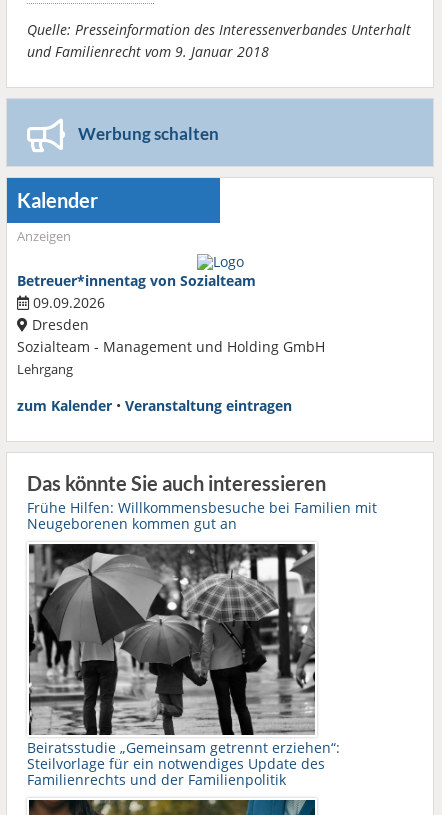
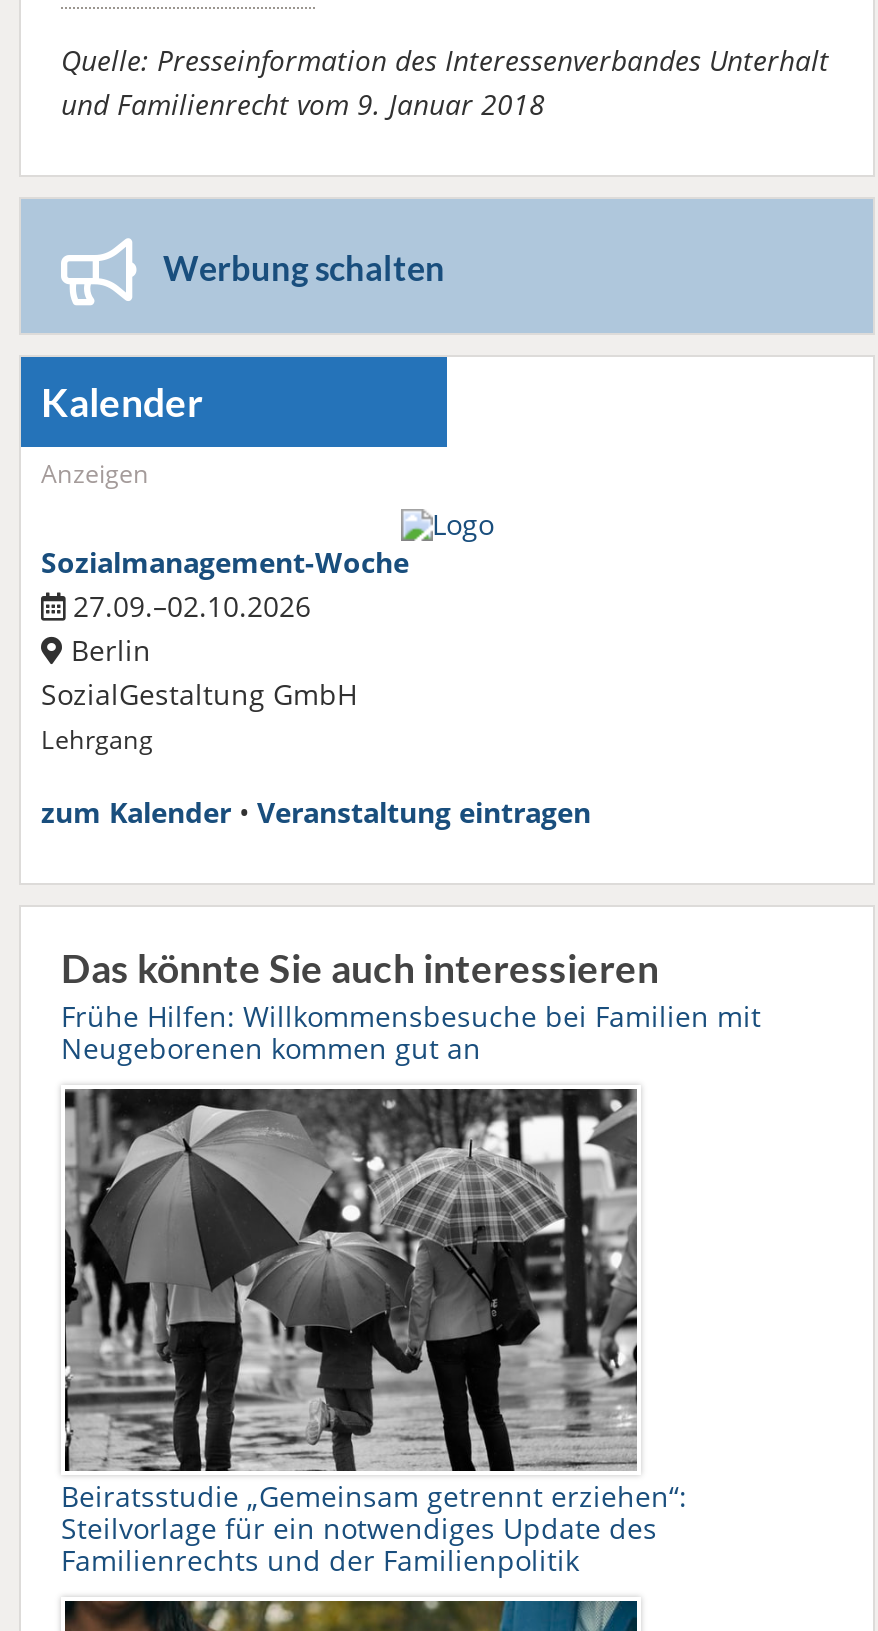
- Betreuer*innentag von Sozialteam
- 09.09.2026
- Dresden
- Sozialteam - Management und Holding GmbH
+ Sozialmanagement-Woche
+ 27.09.–02.10.2026
+ Berlin
+ SozialGestaltung GmbH
